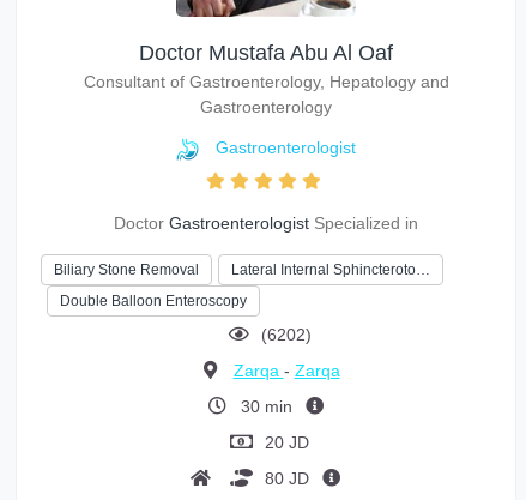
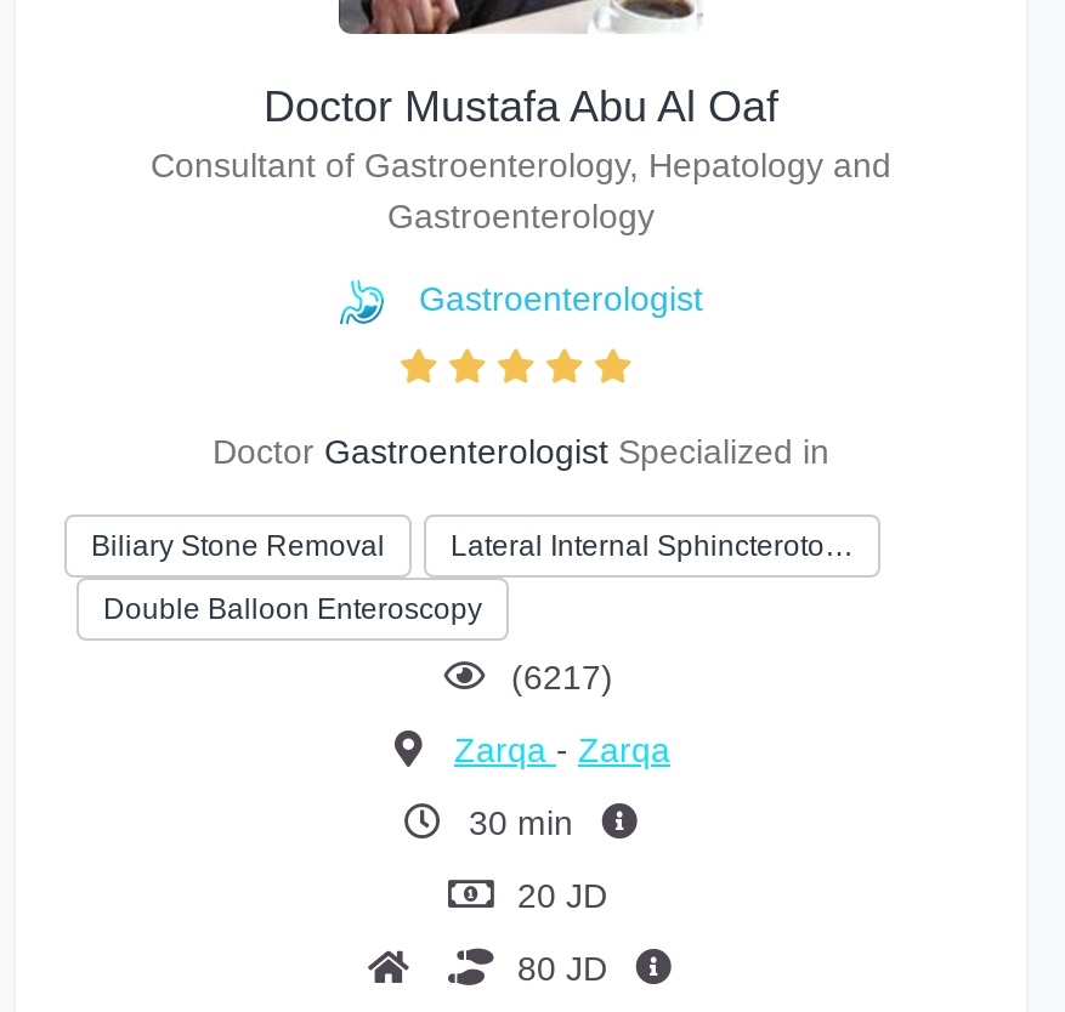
- (6202)
+ (6217)
